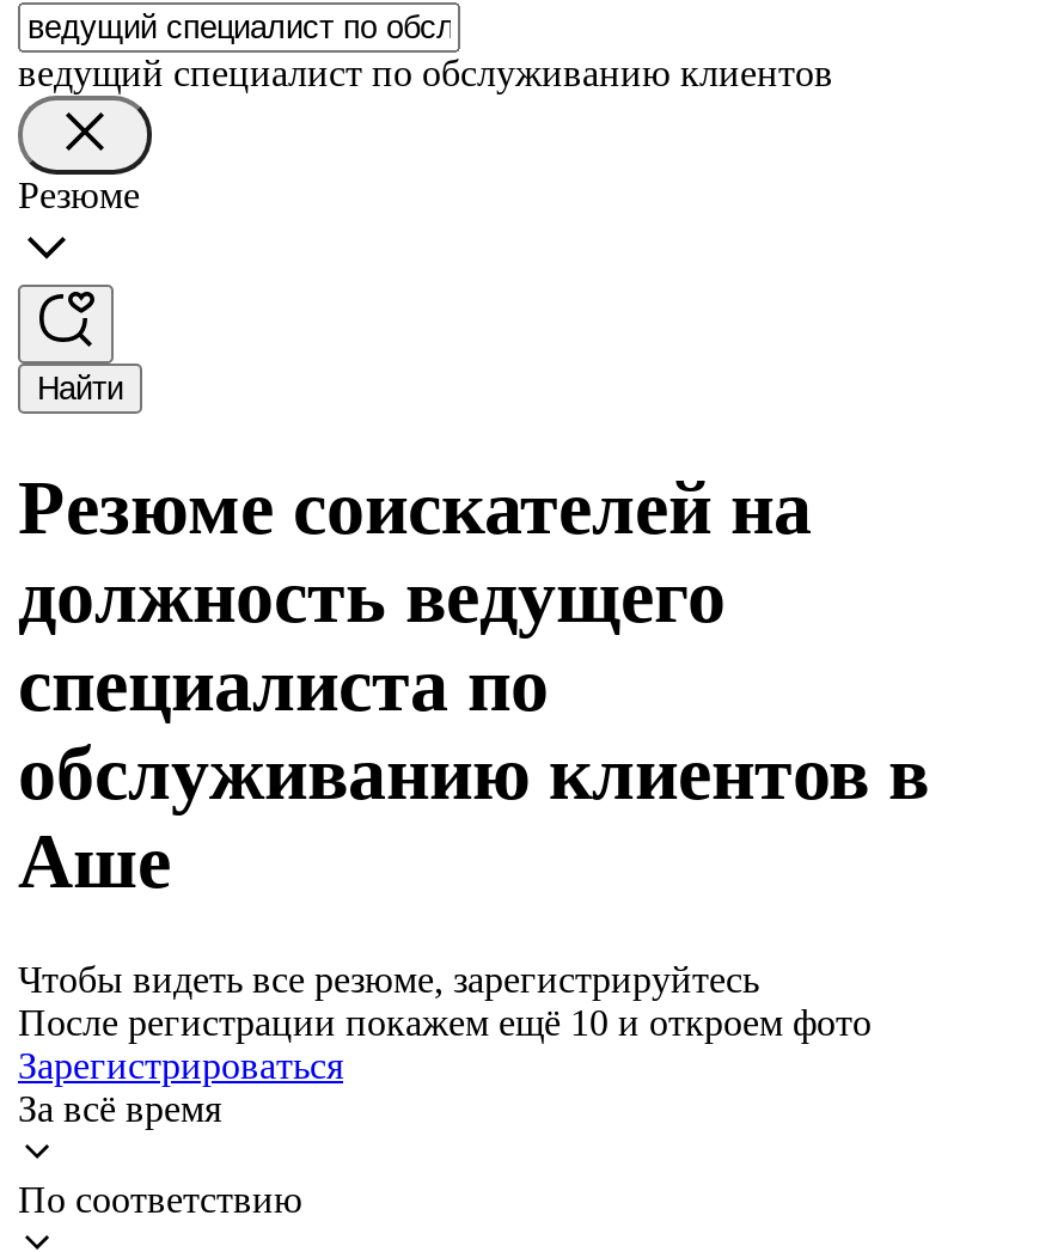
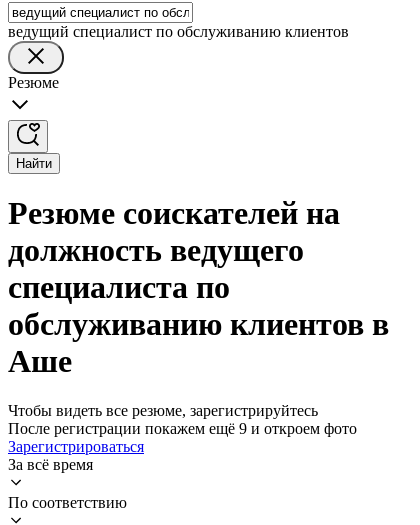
- После регистрации покажем ещё 10 и откроем фото
+ После регистрации покажем ещё 9 и откроем фото
